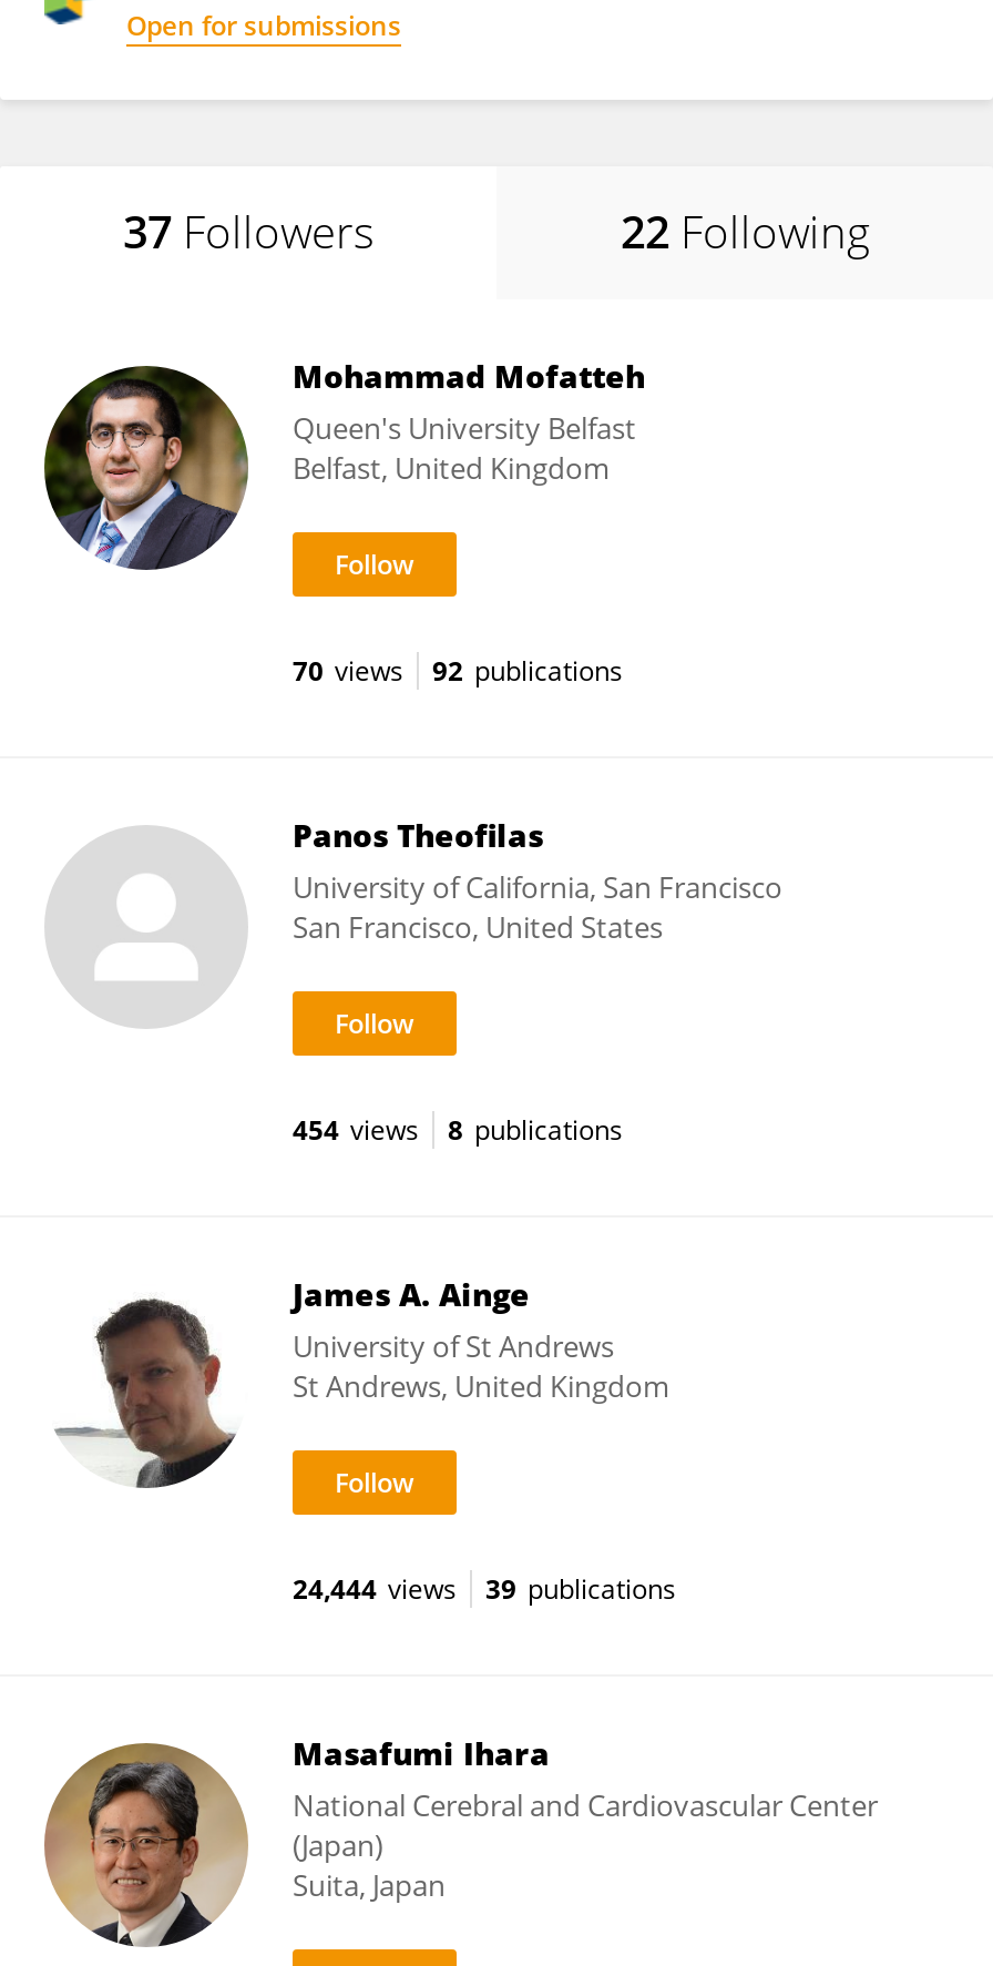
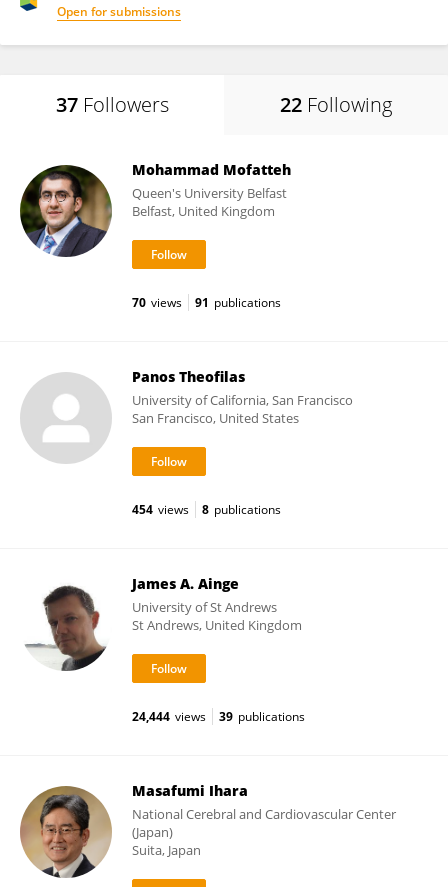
- 92 publications
+ 91 publications
